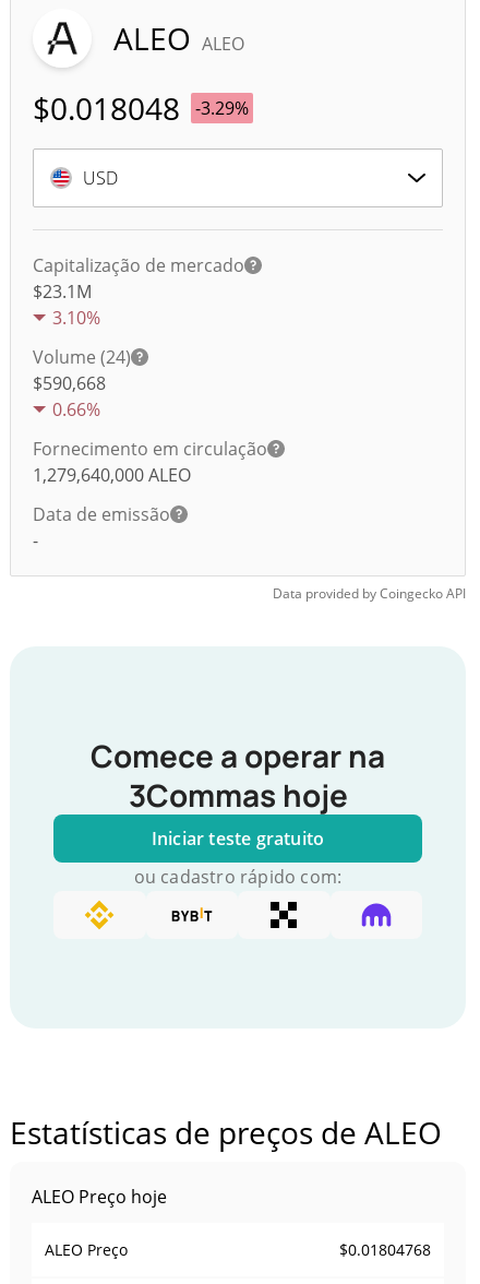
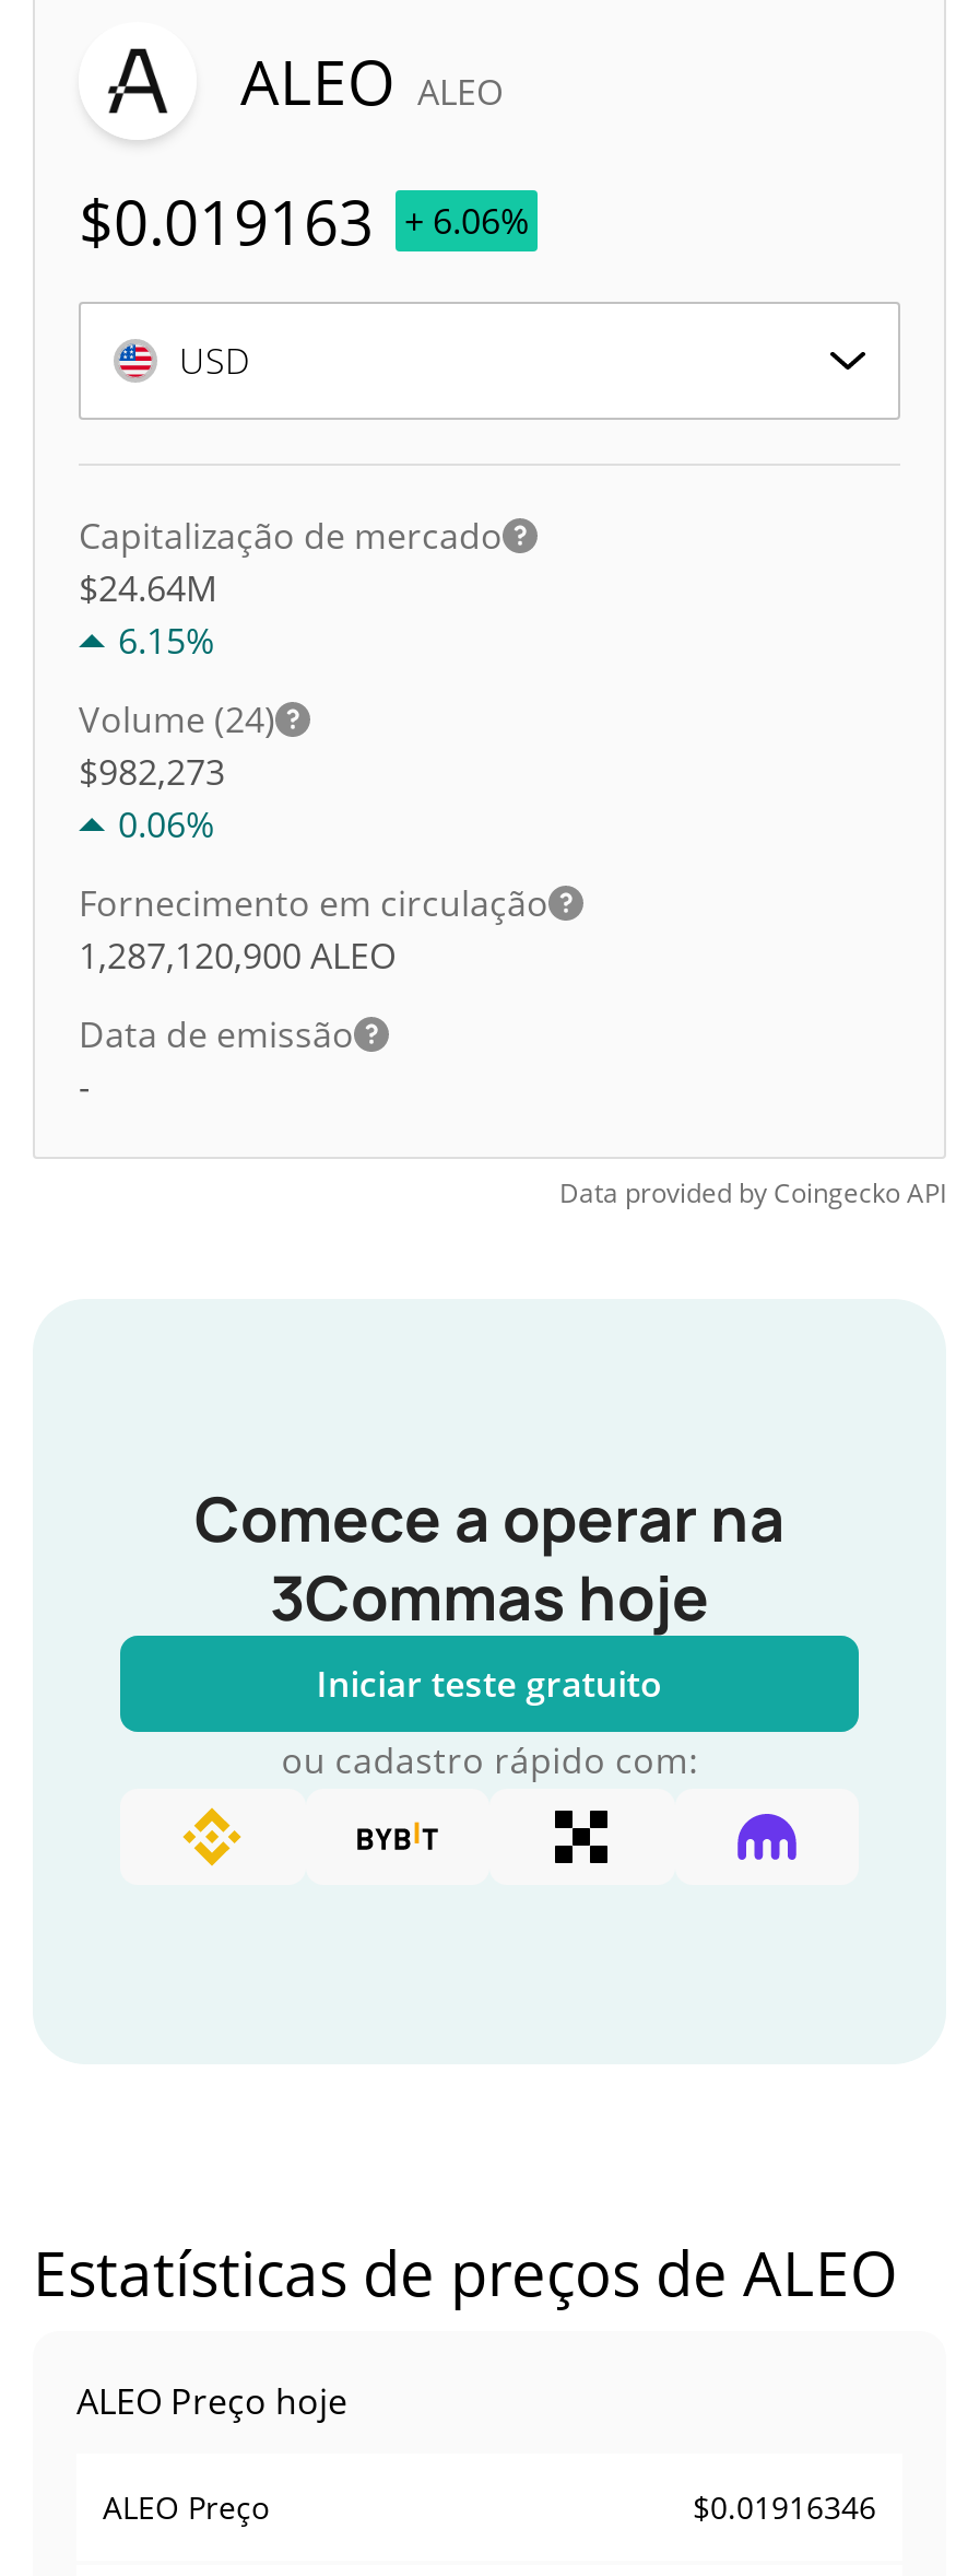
- $0.018048
- -3.29%
+ $0.019163
+ + 6.06%

- $23.1M
- 3.10%
+ $24.64M
+ 6.15%

- $590,668
+ $982,273

- 0.66%
+ 0.06%

- 1,279,640,000 ALEO
+ 1,287,120,900 ALEO

- $0.01804768
+ $0.01916346
